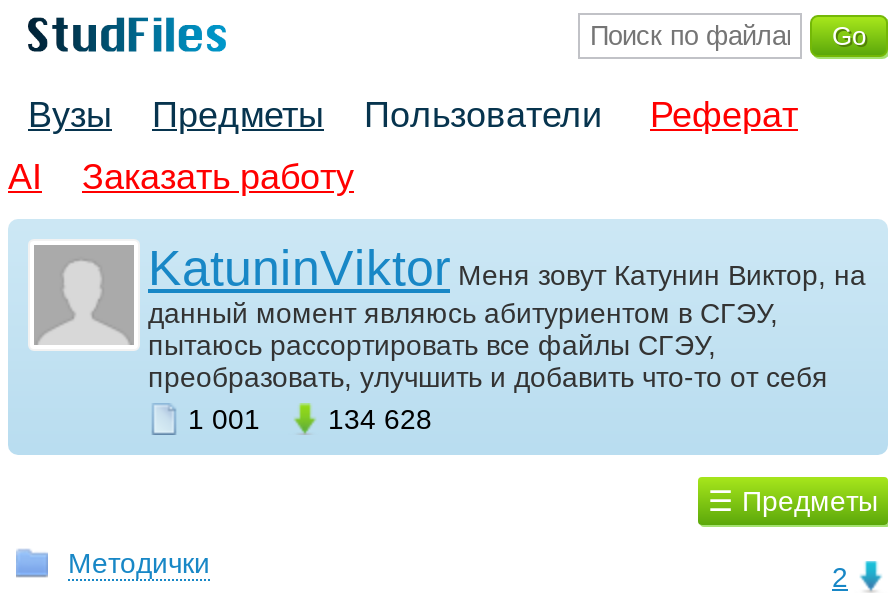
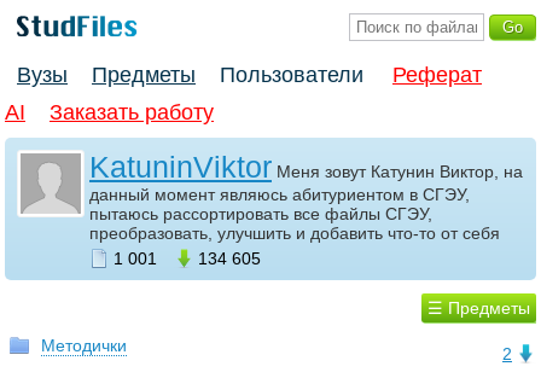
- 134 628
+ 134 605
